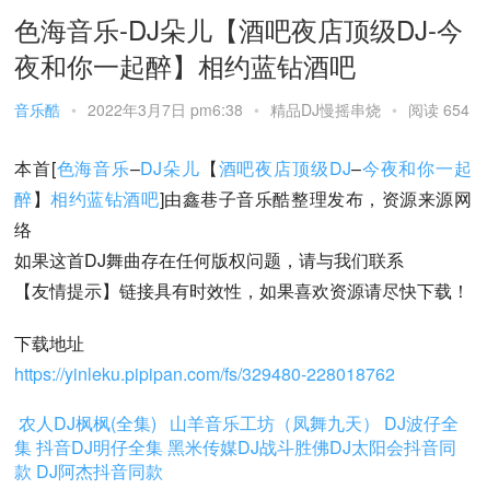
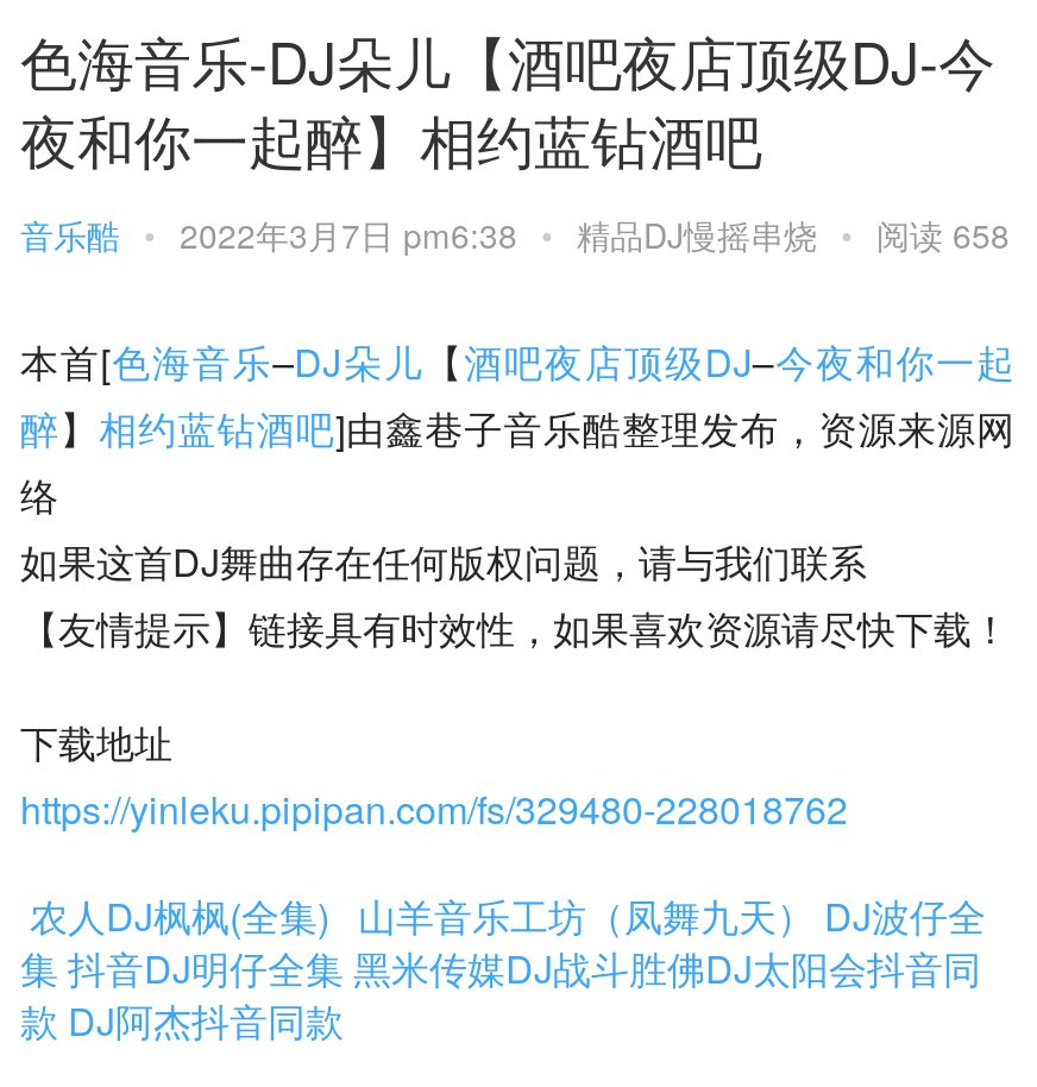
- 音乐酷 • 2022年3月7日 pm6:38 • 精品DJ慢摇串烧 • 阅读 654
+ 音乐酷 • 2022年3月7日 pm6:38 • 精品DJ慢摇串烧 • 阅读 658
